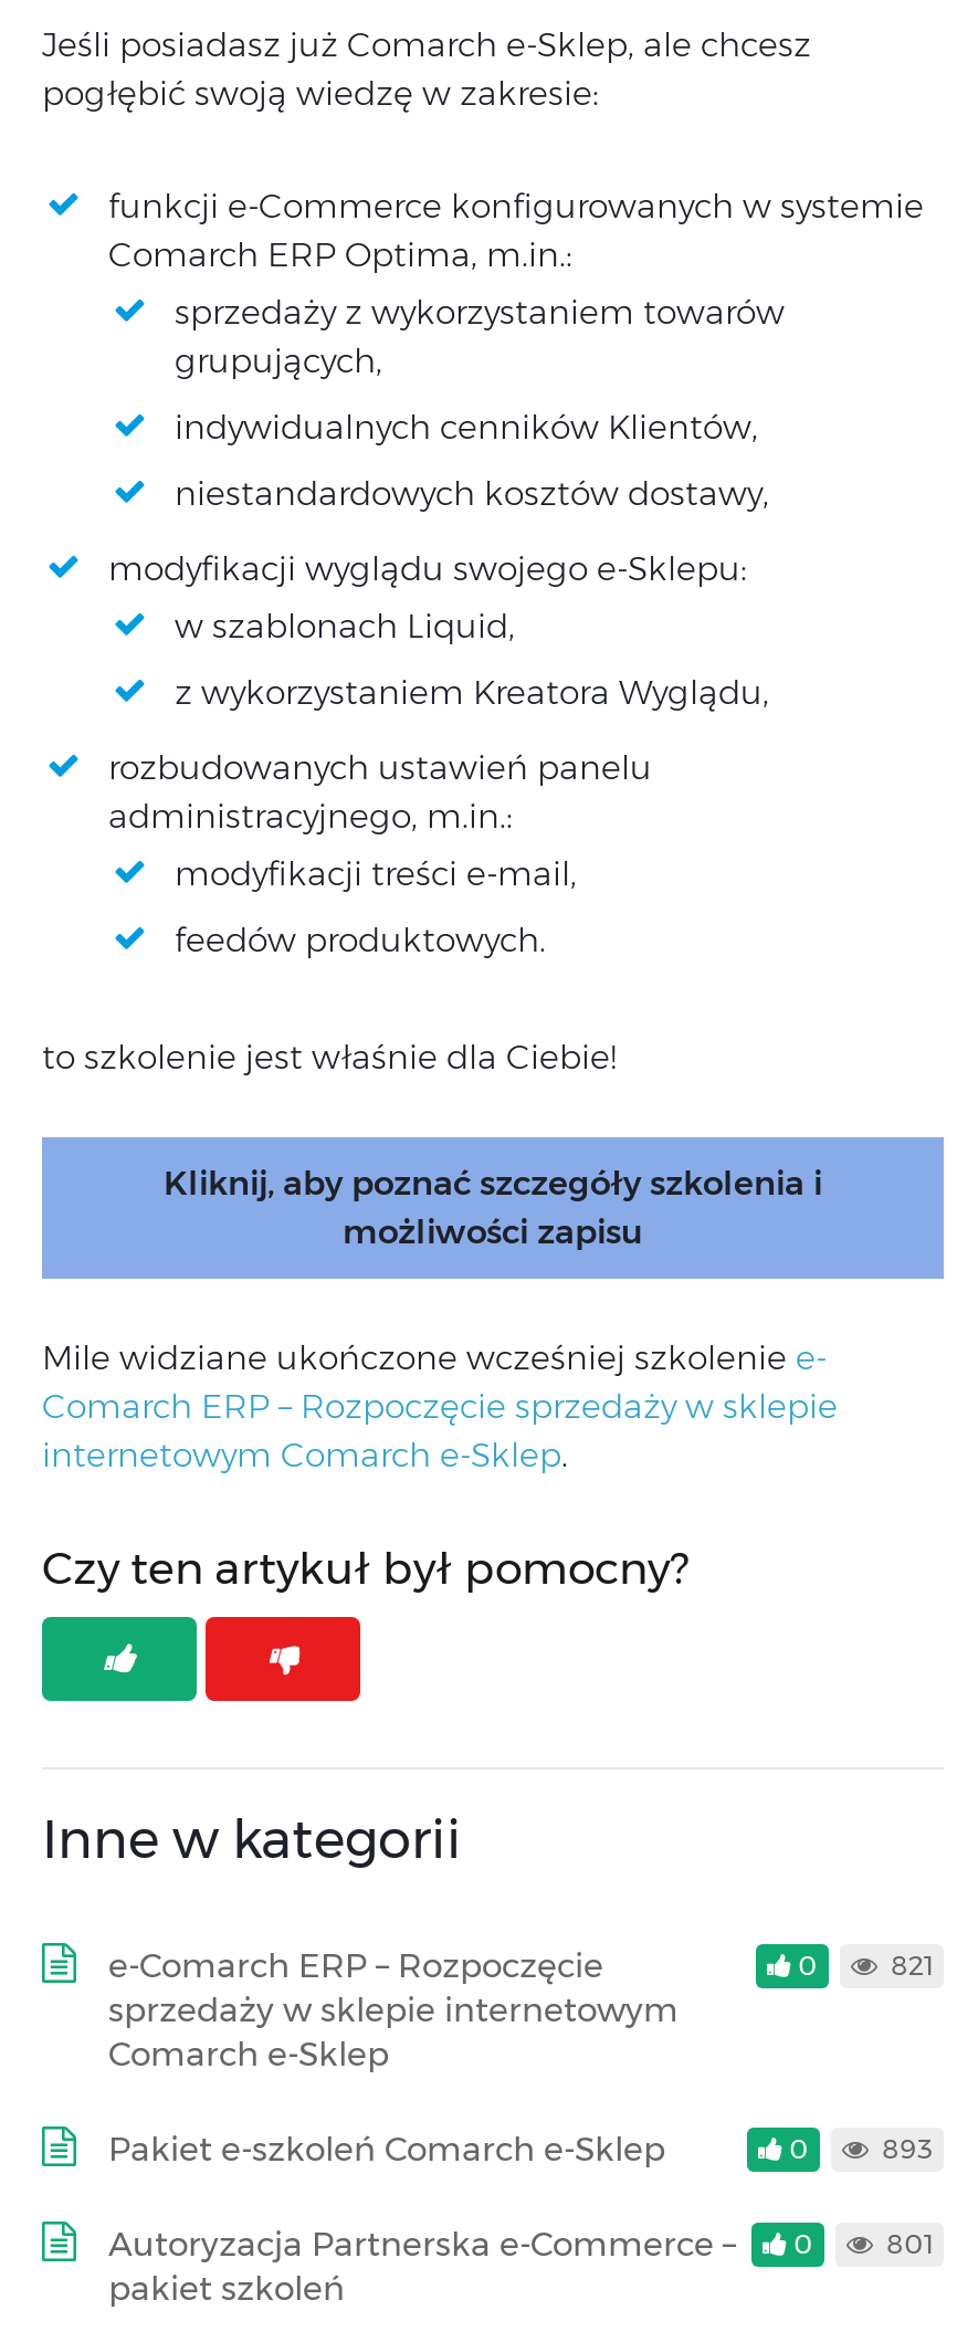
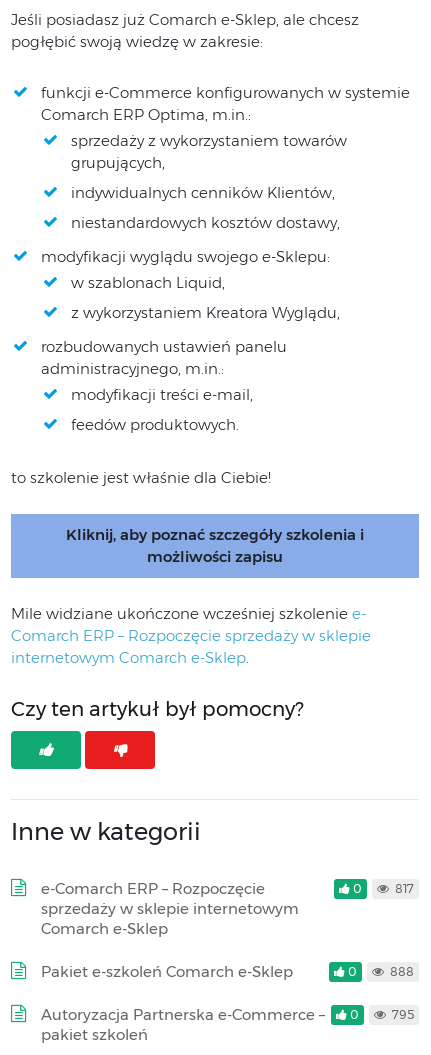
- 821
+ 817

- 893
+ 888

- 801
+ 795
